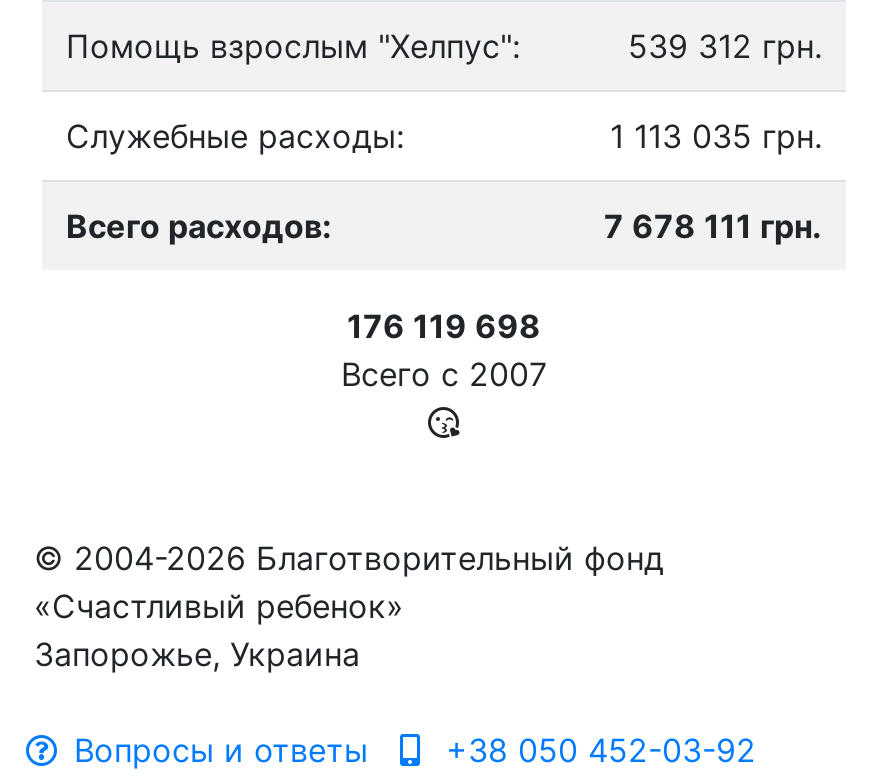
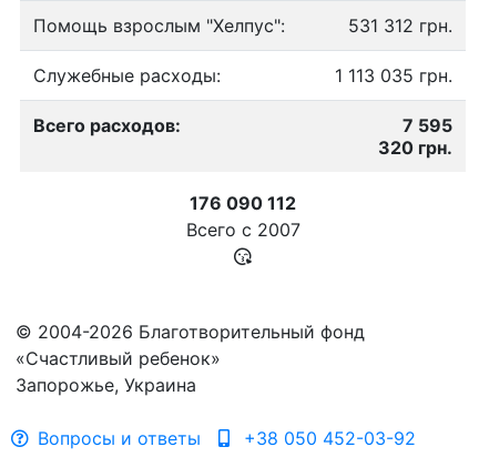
- 539 312 грн.
+ 531 312 грн.

- 7 678 111 грн.
+ 7 595
+ 320 грн.

- 176 119 698
+ 176 090 112
